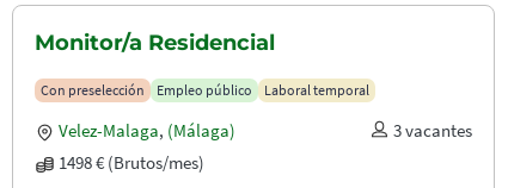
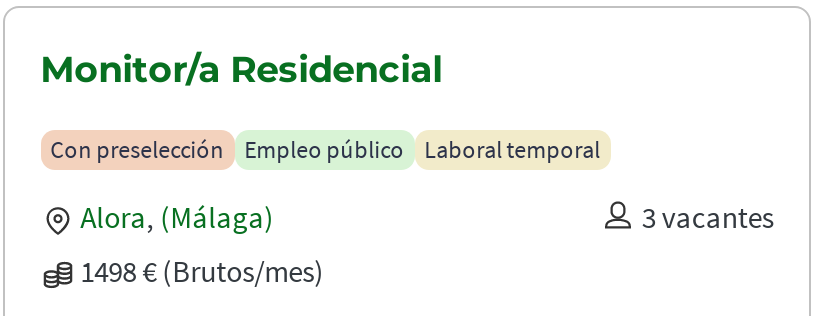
- Velez-Malaga, (Málaga)
+ Alora, (Málaga)
